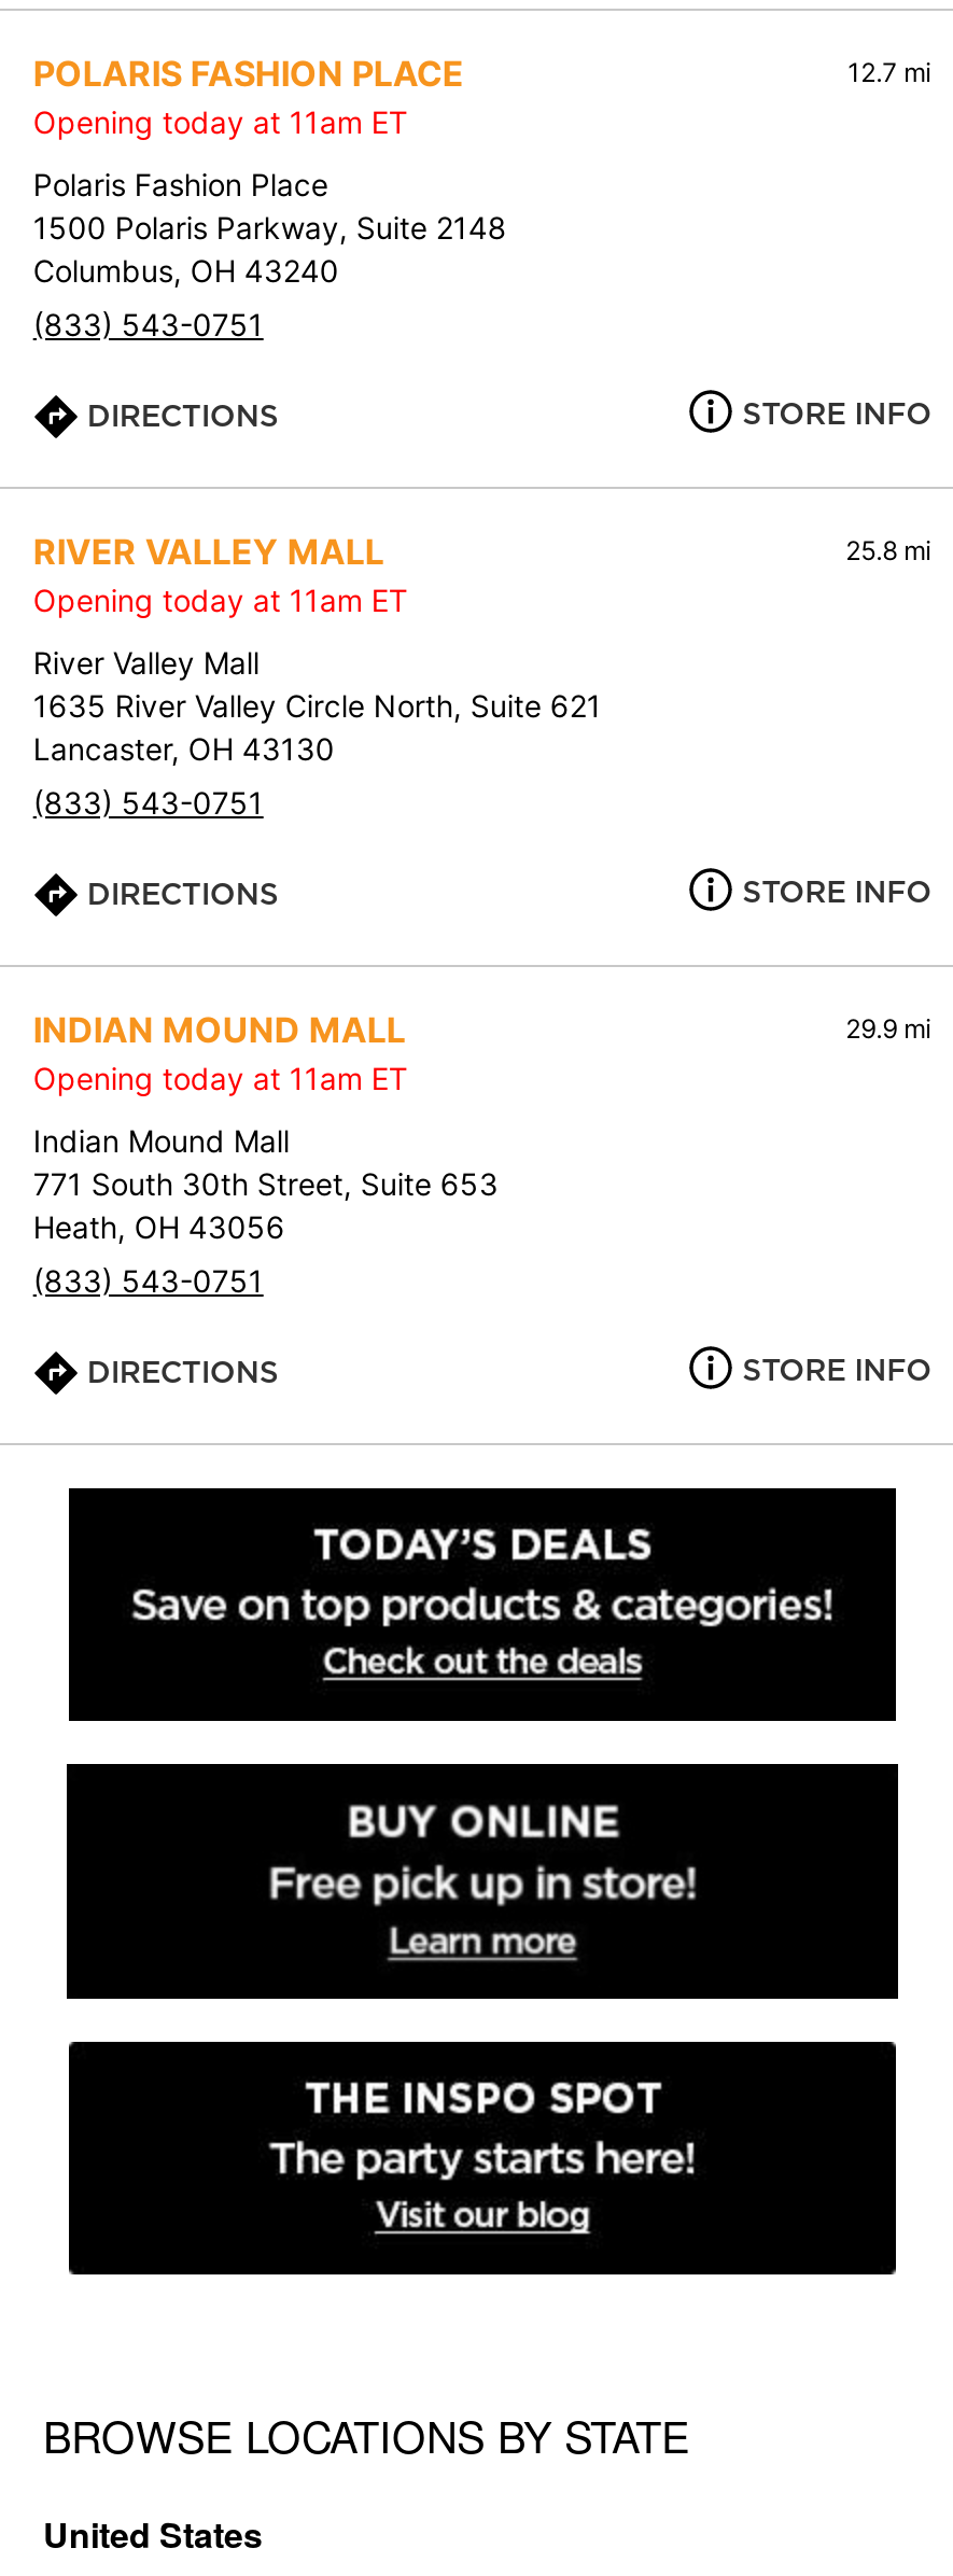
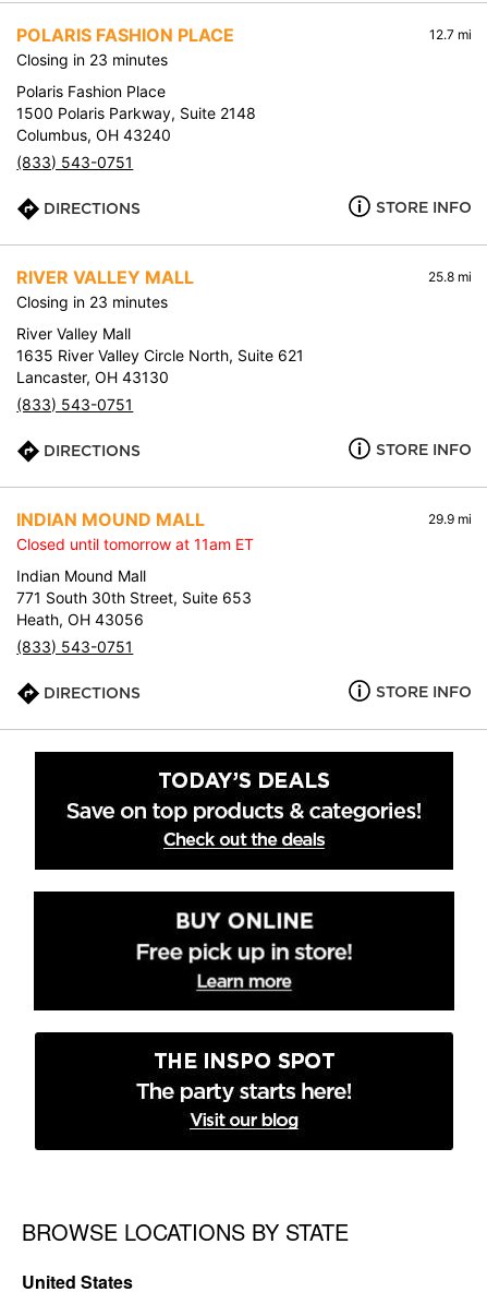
- Opening today at 11am ET
+ Closing in 23 minutes

- Opening today at 11am ET
+ Closing in 23 minutes

- Opening today at 11am ET
+ Closed until tomorrow at 11am ET
